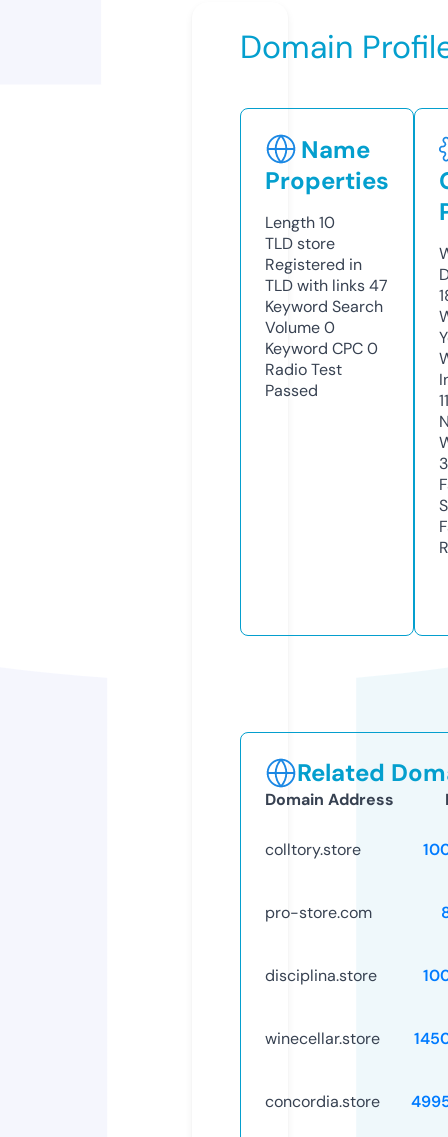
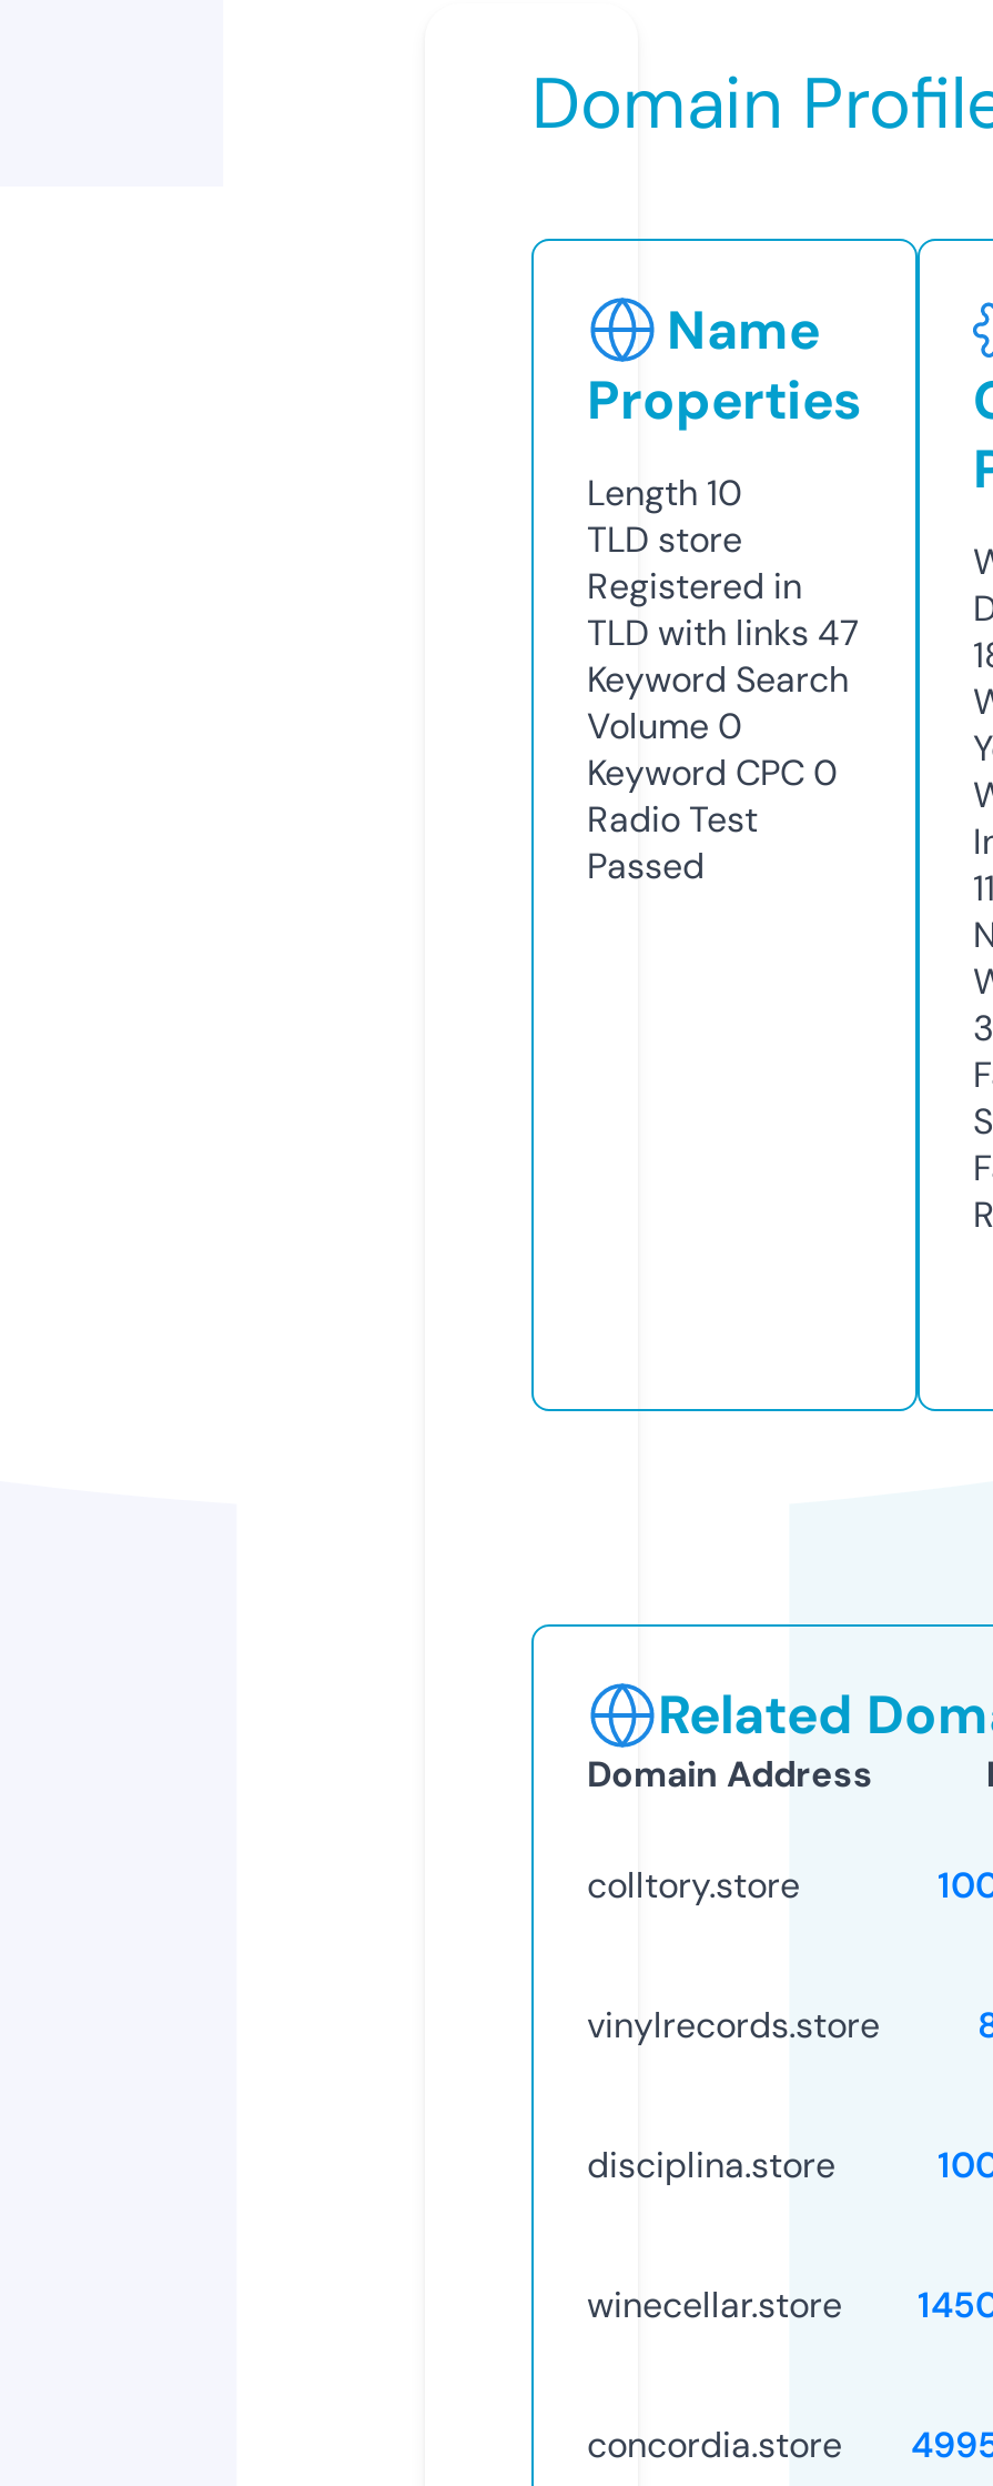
- pro-store.com
+ vinylrecords.store
